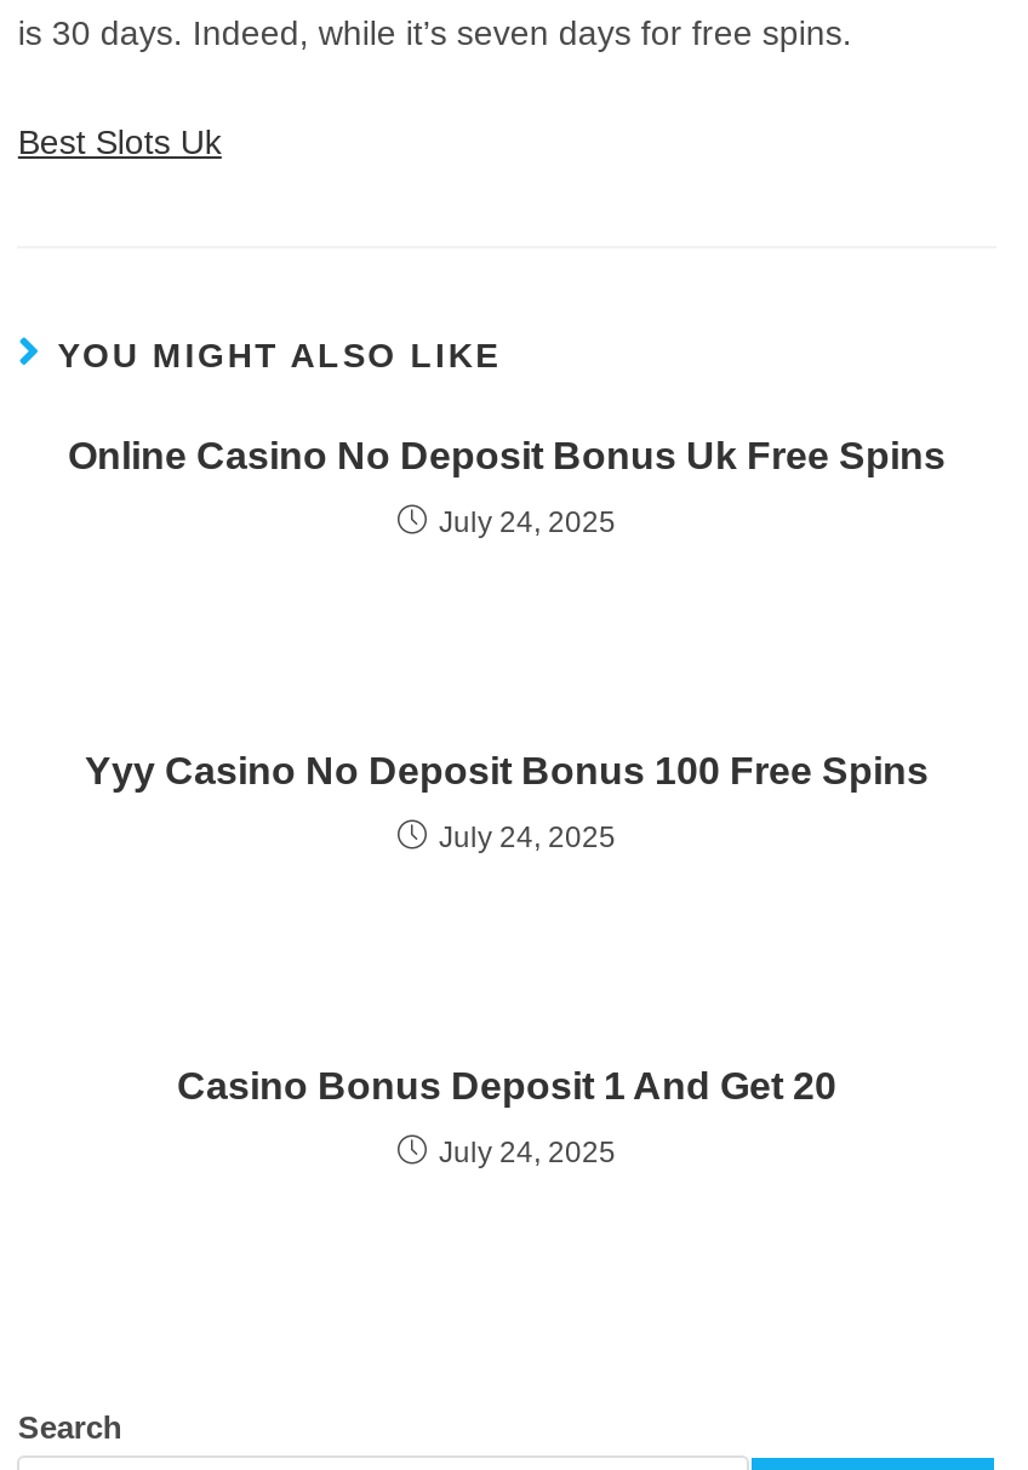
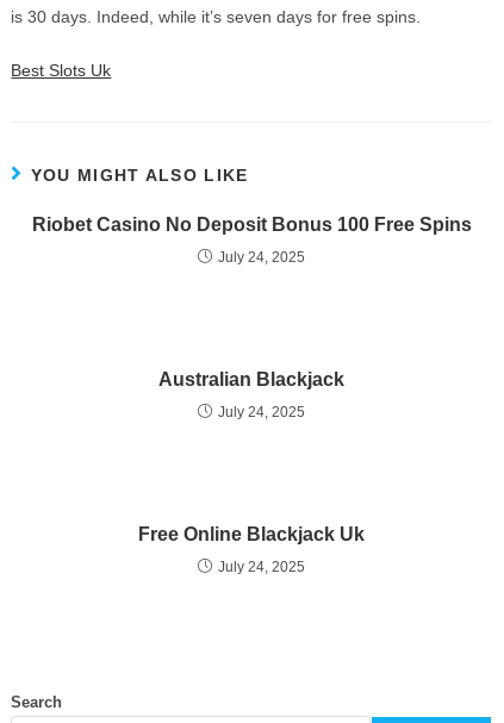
- Online Casino No Deposit Bonus Uk Free Spins
+ Riobet Casino No Deposit Bonus 100 Free Spins

- Yyy Casino No Deposit Bonus 100 Free Spins
+ Australian Blackjack

- Casino Bonus Deposit 1 And Get 20
+ Free Online Blackjack Uk
